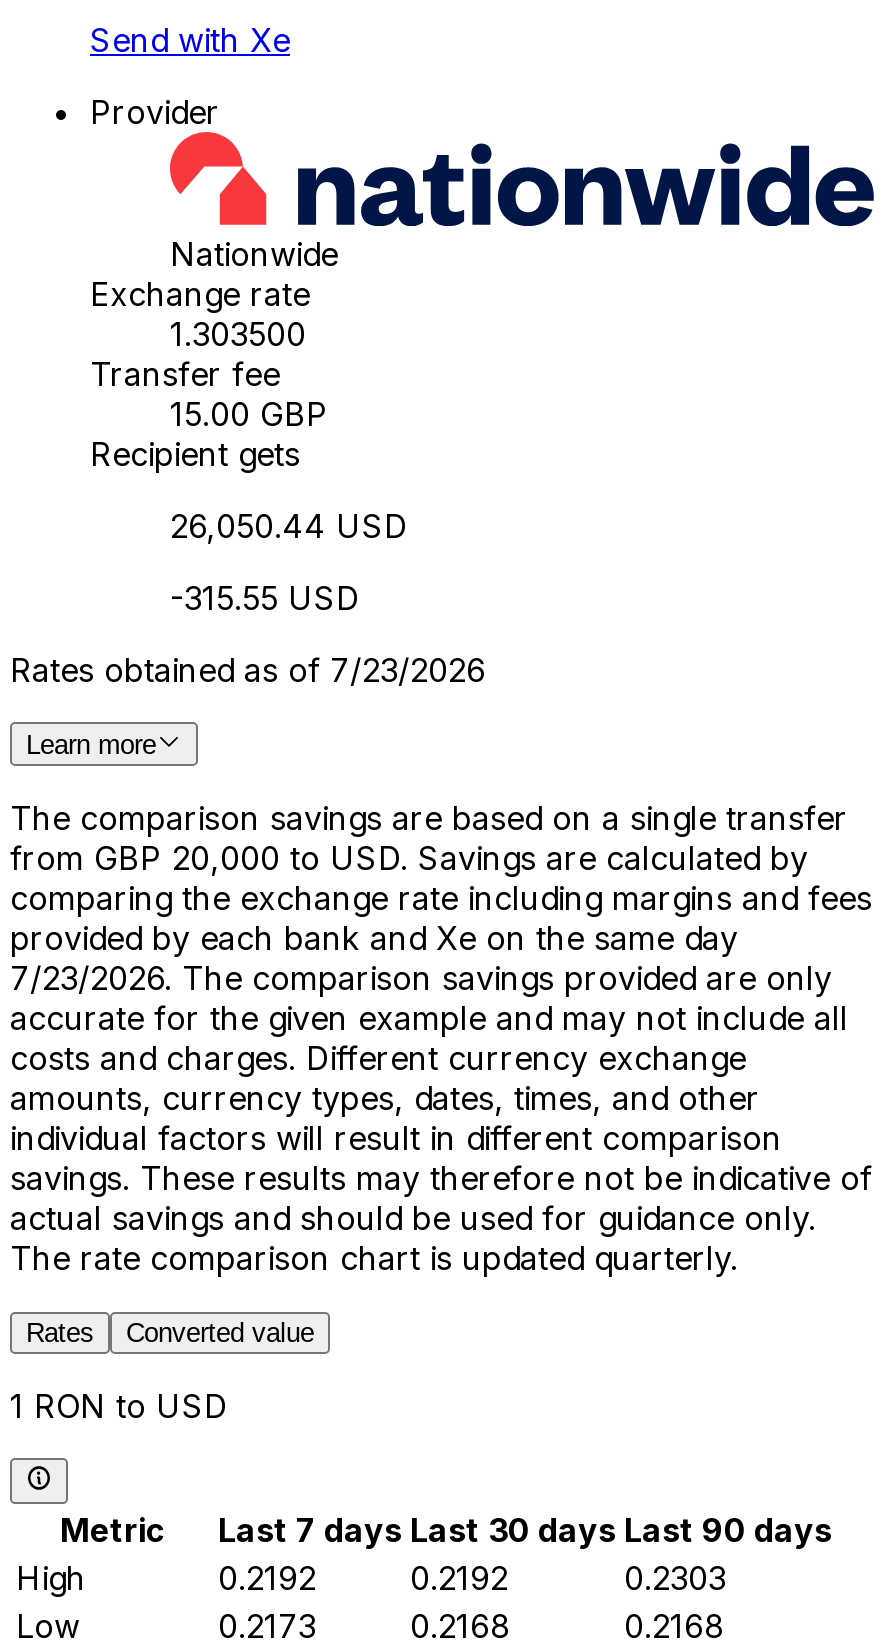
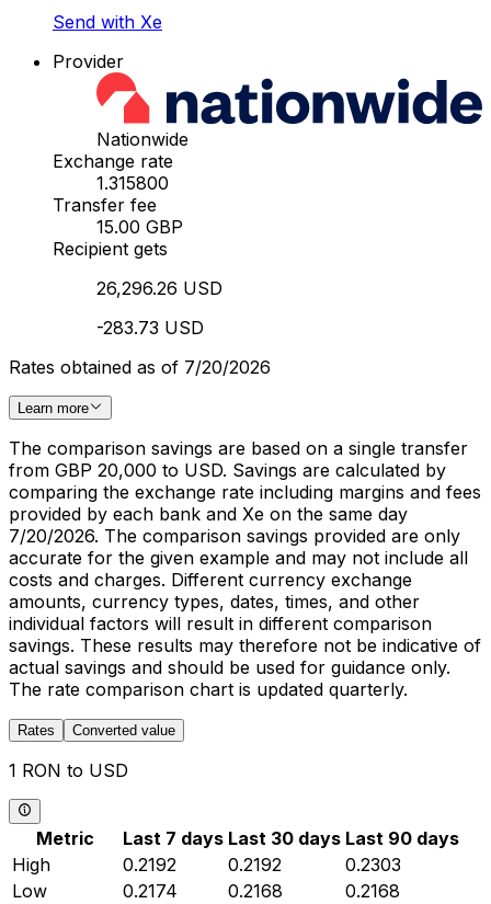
- 1.303500
+ 1.315800

- 26,050.44 USD
+ 26,296.26 USD

- -315.55 USD
+ -283.73 USD

- Rates obtained as of 7/23/2026
+ Rates obtained as of 7/20/2026

- 7/23/2026. The comparison savings provided are only
+ 7/20/2026. The comparison savings provided are only

- 0.2173
+ 0.2174
